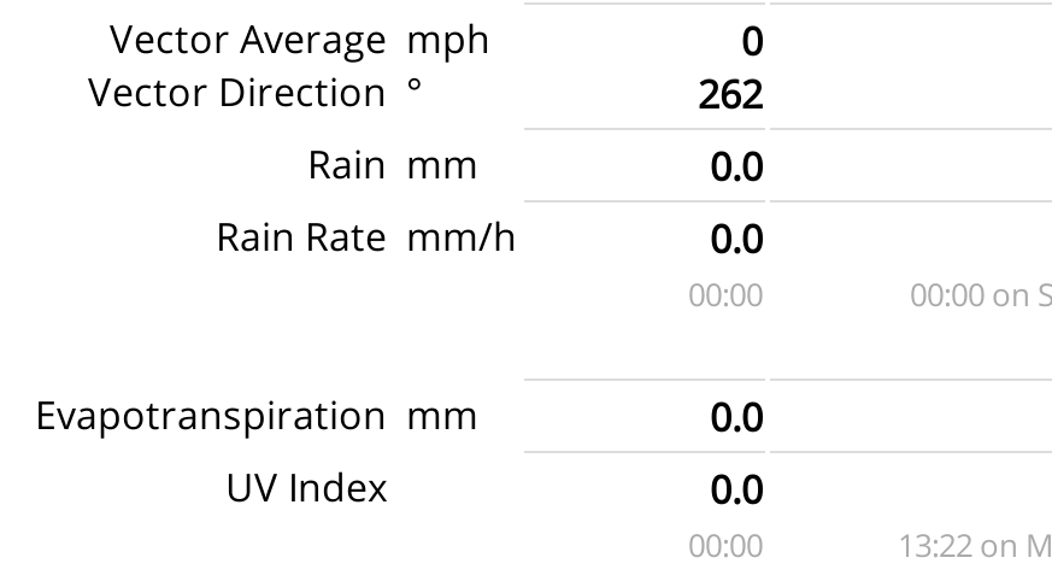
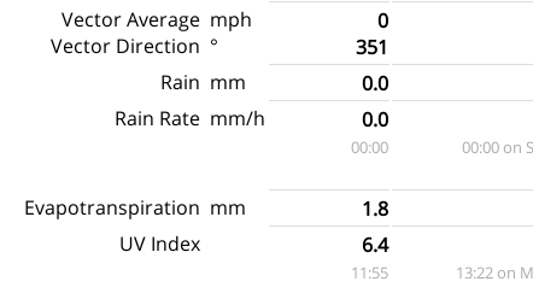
- 262
+ 351

- 0.0
+ 1.8

- 0.0
+ 6.4

- 00:00
+ 11:55
